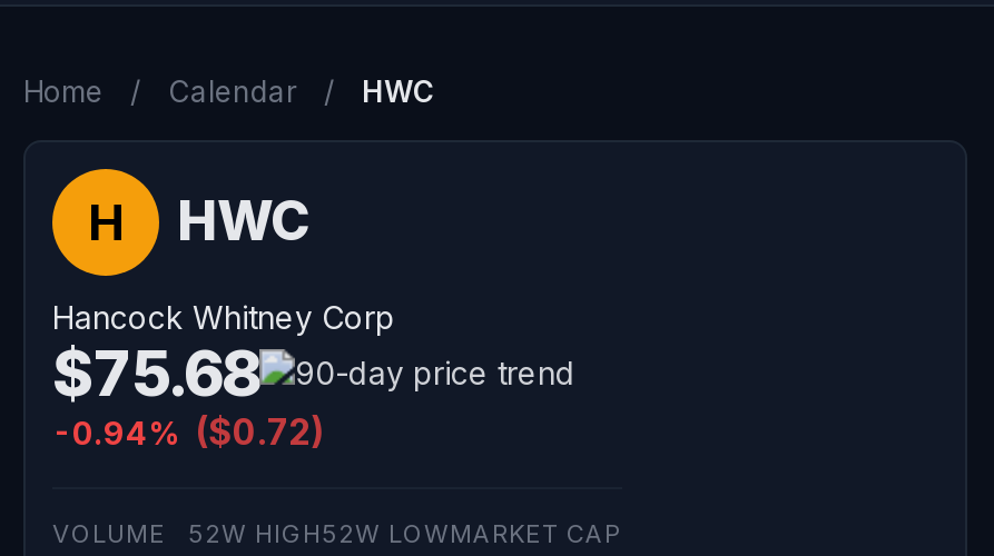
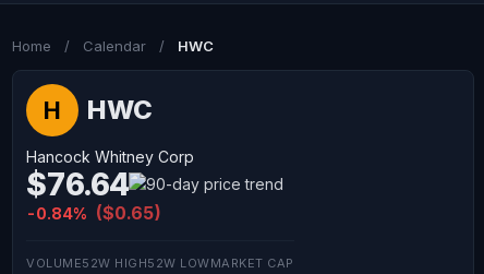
- $75.68
+ $76.64

- -0.94% ($0.72)
+ -0.84% ($0.65)
